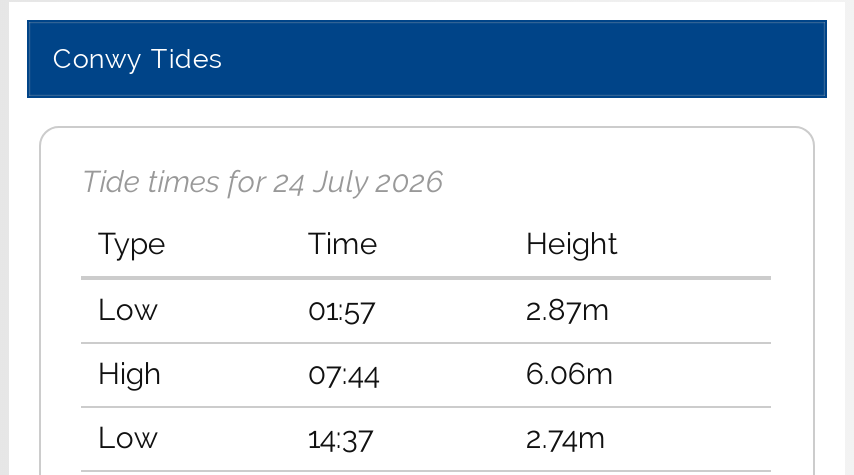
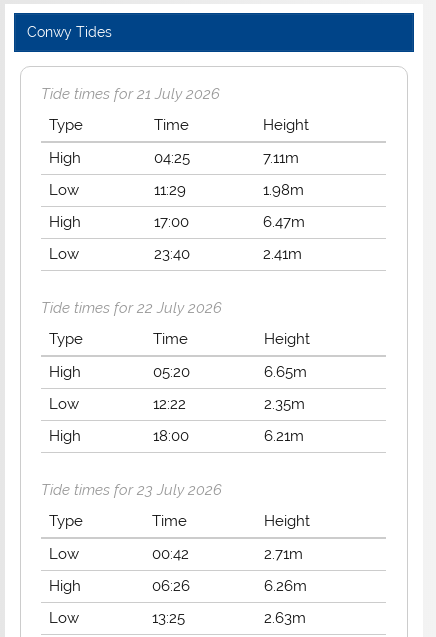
- Tide times for 24 July 2026
+ Tide times for 21 July 2026
+ Type
+ Time
+ Height
+ High
+ 04:25
+ 7.11m
+ Low
+ 11:29
+ 1.98m
+ High
+ 17:00
+ 6.47m
+ Low
+ 23:40
+ 2.41m
+ Tide times for 22 July 2026
+ Type
+ Time
+ Height
+ High
+ 05:20
+ 6.65m
+ Low
+ 12:22
+ 2.35m
+ High
+ 18:00
+ 6.21m
+ Tide times for 23 July 2026

- 01:57
- 2.87m
+ 00:42
+ 2.71m

- 07:44
- 6.06m
+ 06:26
+ 6.26m

- 14:37
- 2.74m
+ 13:25
+ 2.63m
